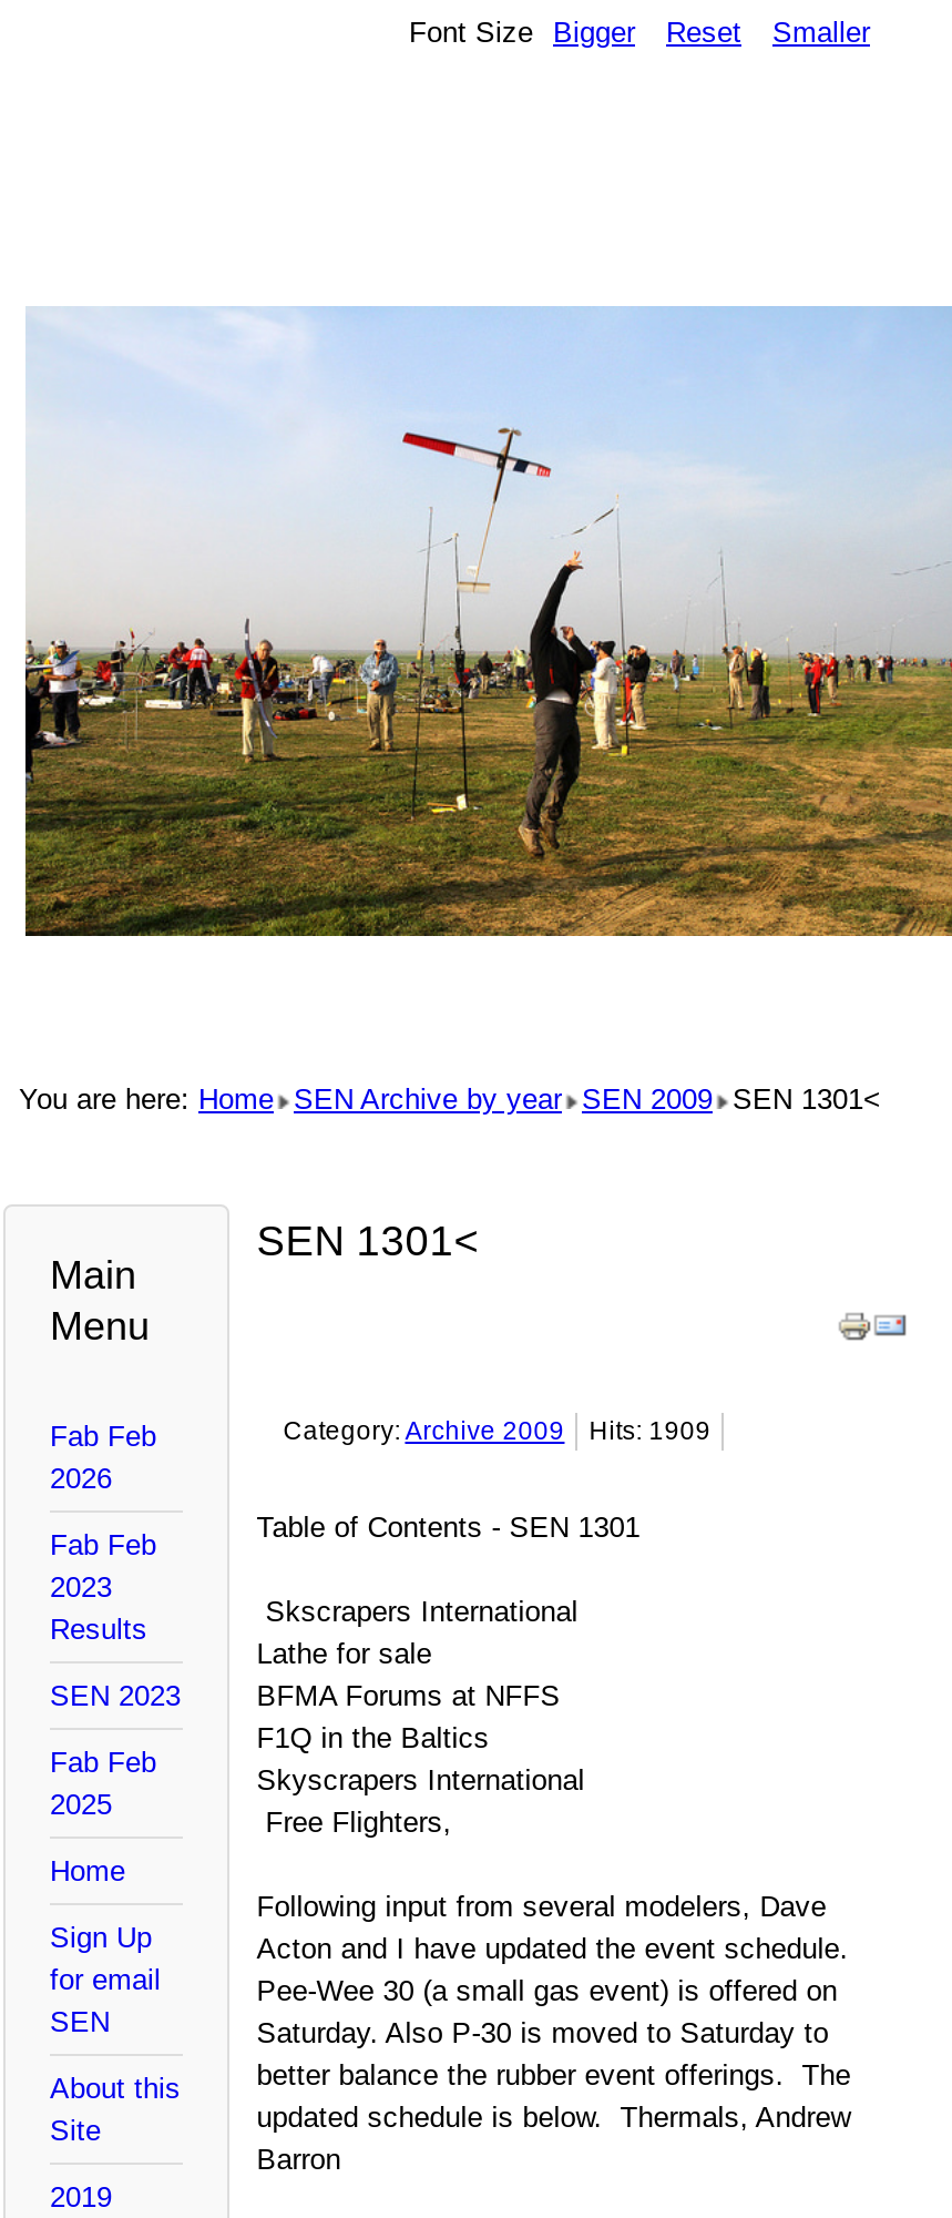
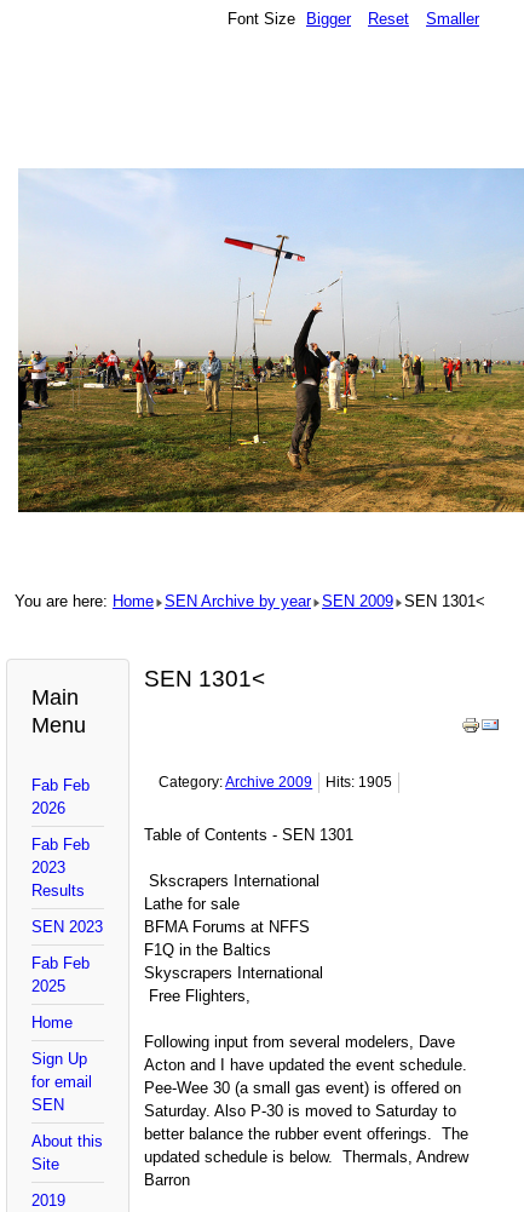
- Category: Archive 2009 Hits: 1909
+ Category: Archive 2009 Hits: 1905
